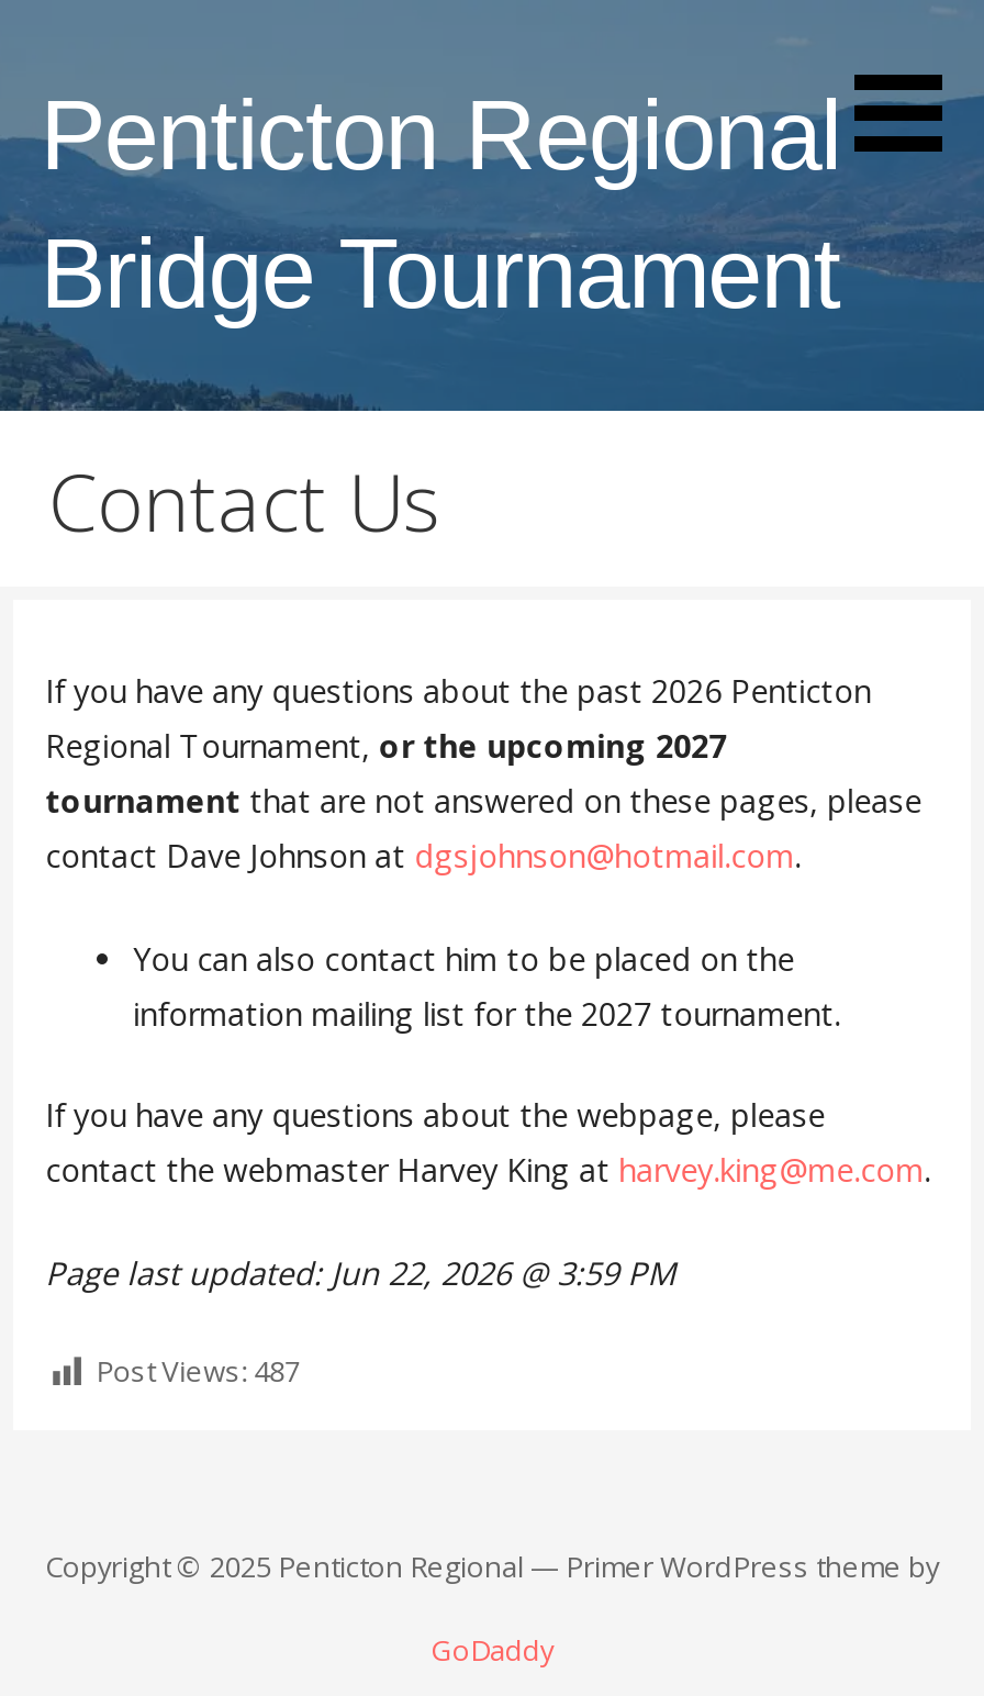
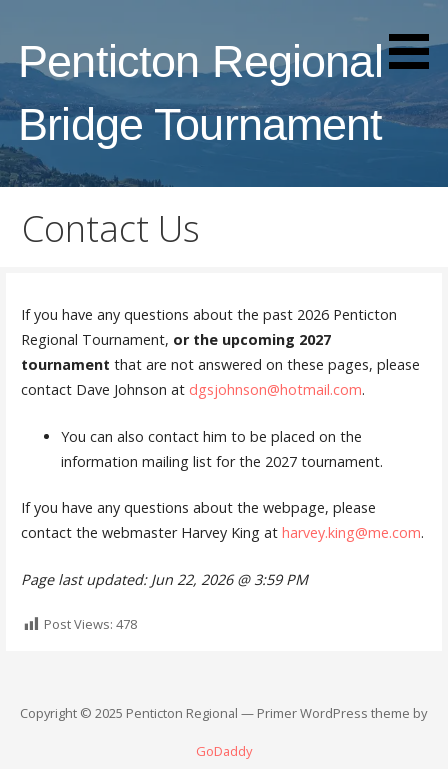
- Post Views: 487
+ Post Views: 478
